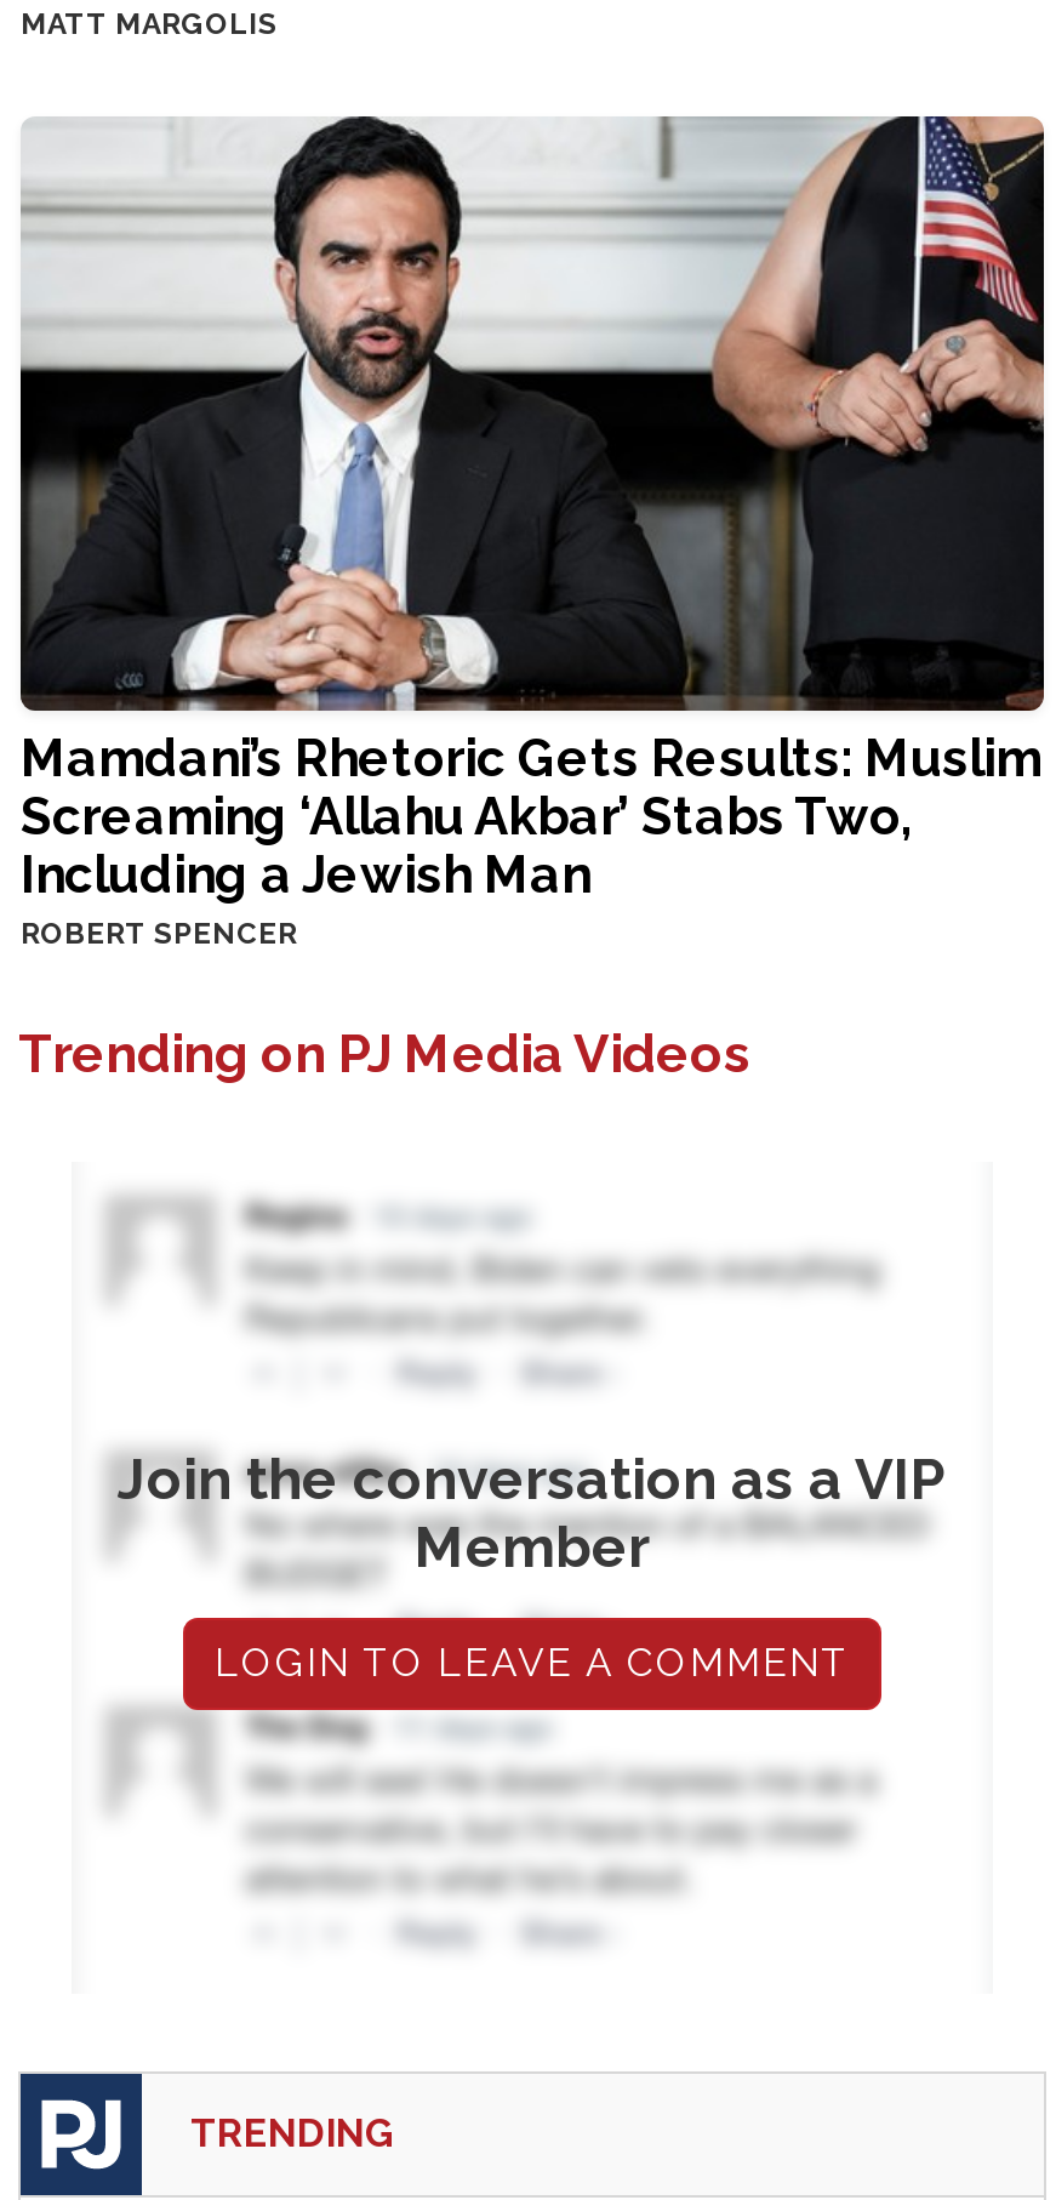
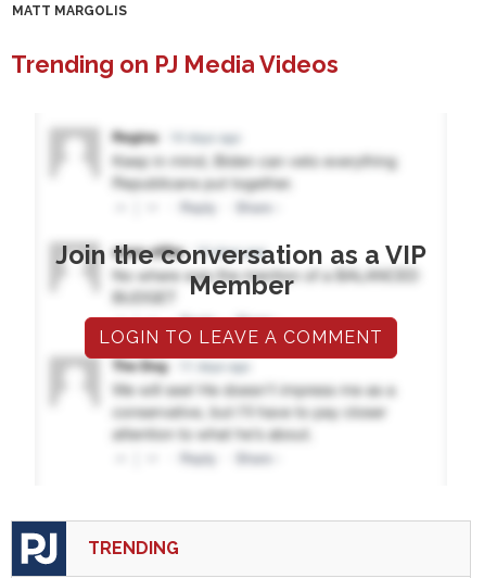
- [image]
- Mamdani’s Rhetoric Gets Results: Muslim
- Screaming ‘Allahu Akbar’ Stabs Two,
- Including a Jewish Man
- ROBERT SPENCER
